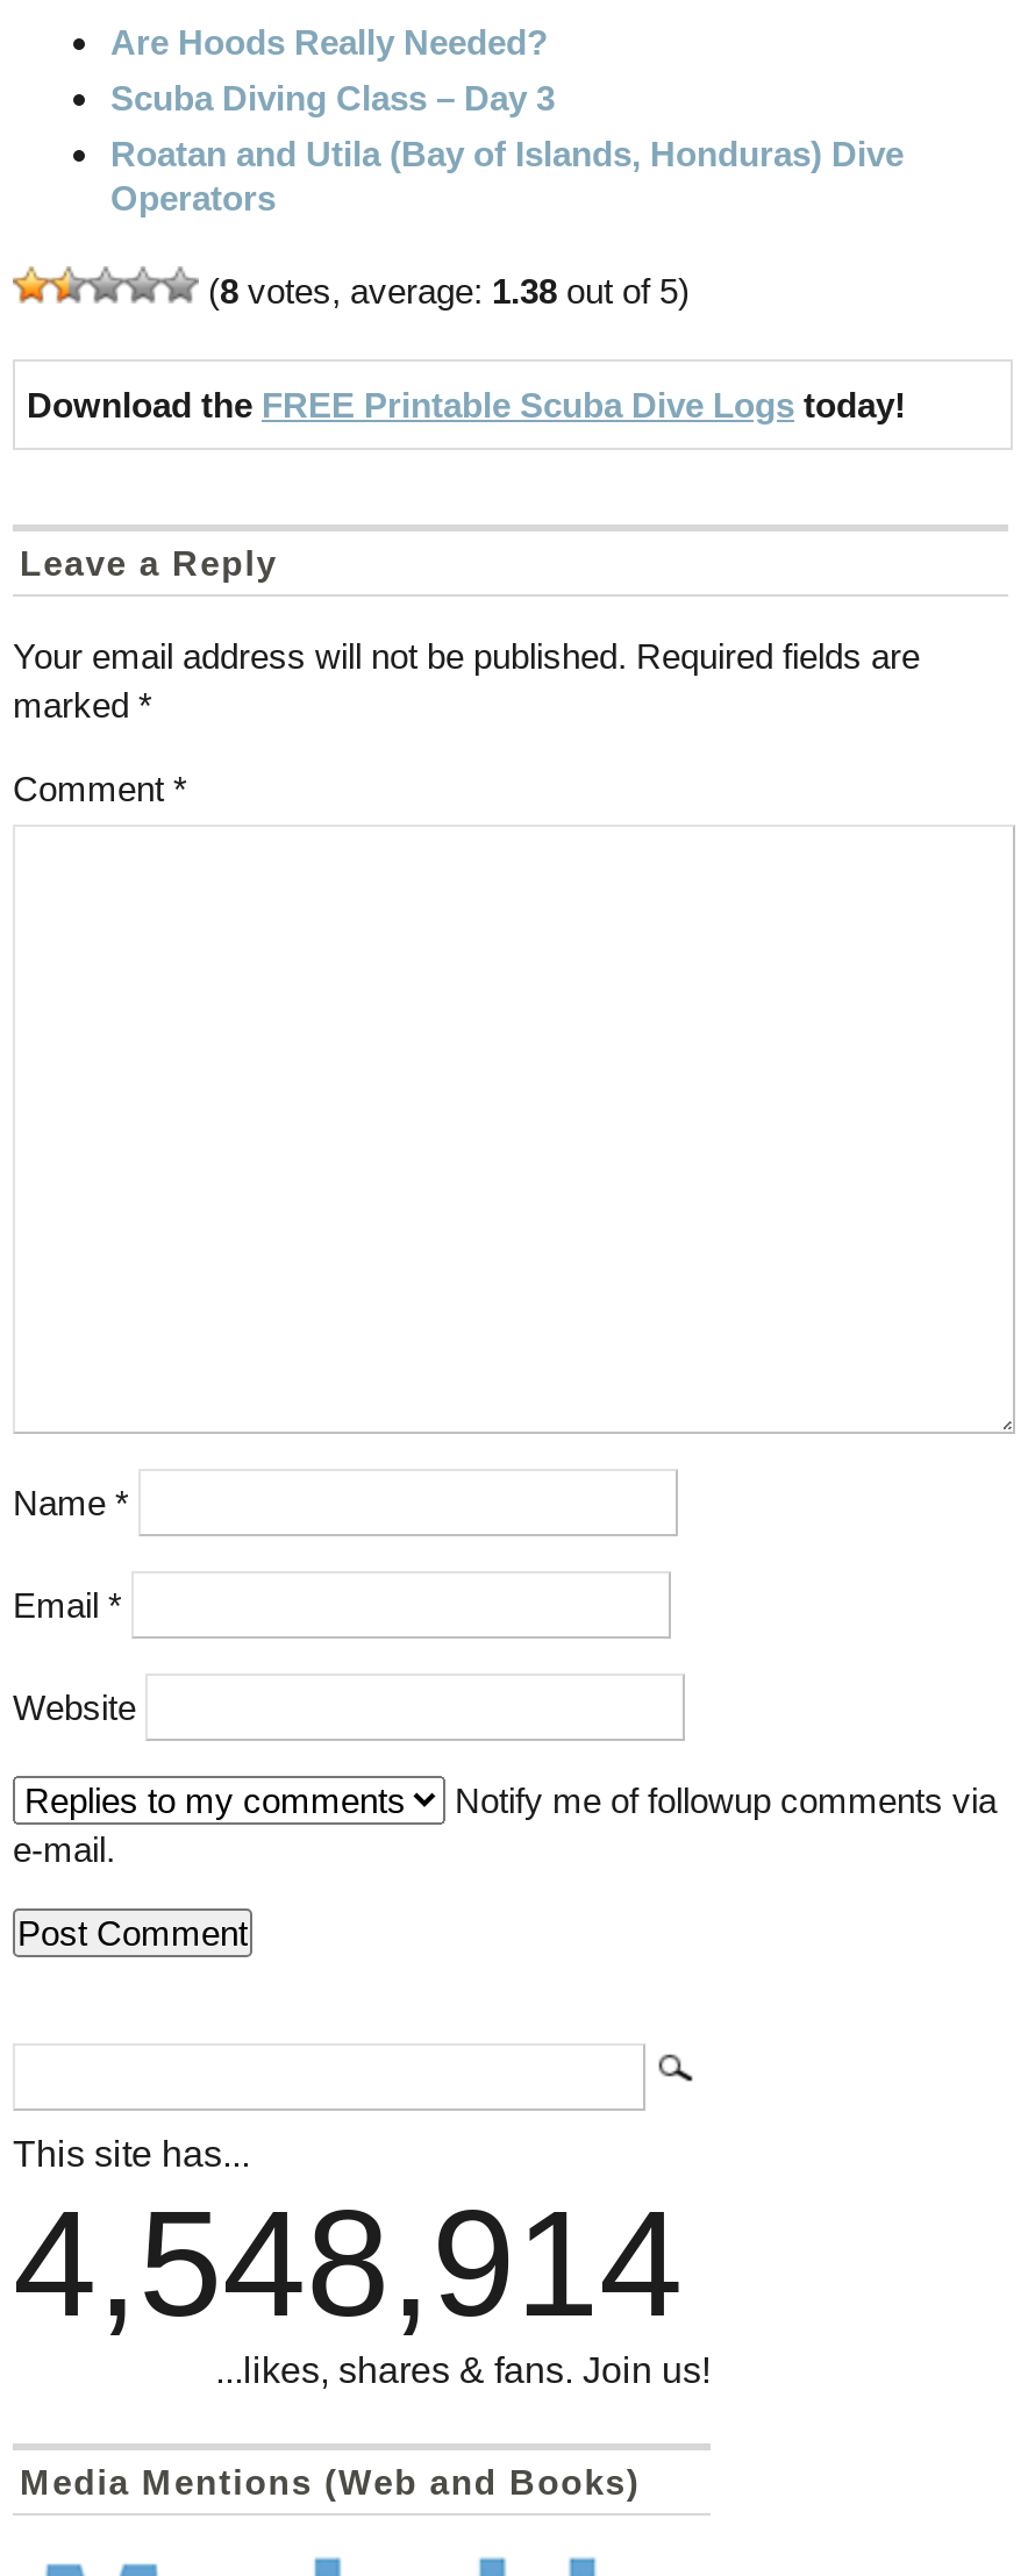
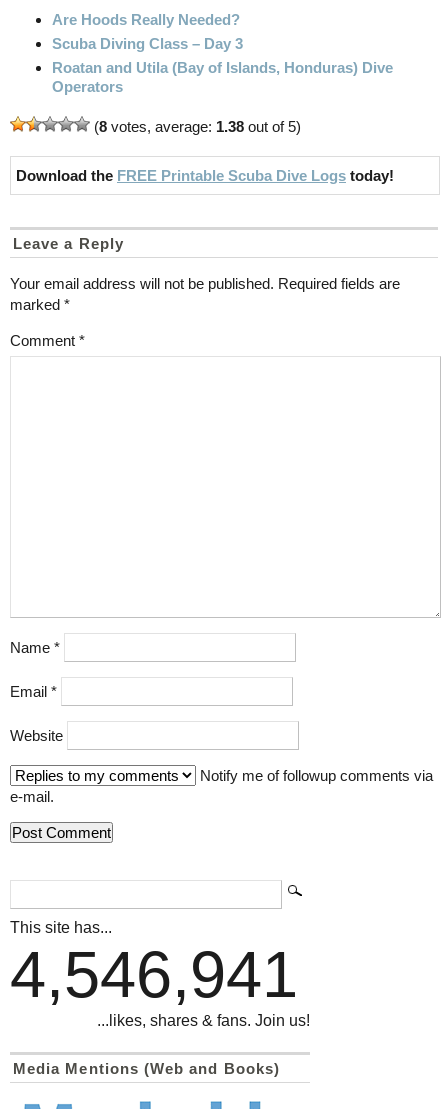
- 4,548,914
+ 4,546,941
